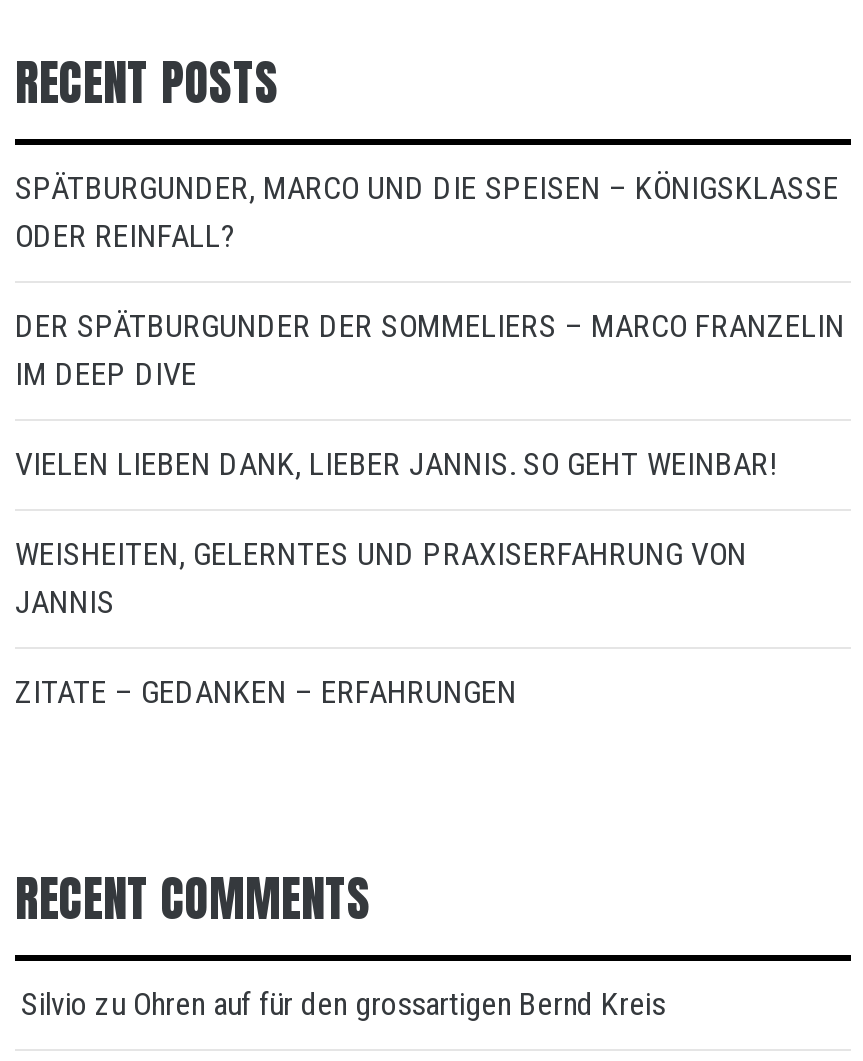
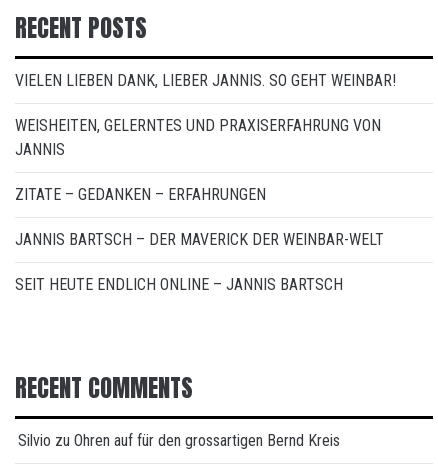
- SPÄTBURGUNDER, MARCO UND DIE SPEISEN – KÖNIGSKLASSE
- ODER REINFALL?
- DER SPÄTBURGUNDER DER SOMMELIERS – MARCO FRANZELIN
- IM DEEP DIVE

moved up: VIELEN LIEBEN DANK, LIEBER JANNIS. SO GEHT WEINBAR! | WEISHEITEN, GELERNTES UND PRAXISERFAHRUNG VON | JANNIS | ZITATE – GEDANKEN – ERFAHRUNGEN

+ JANNIS BARTSCH – DER MAVERICK DER WEINBAR-WELT
+ SEIT HEUTE ENDLICH ONLINE – JANNIS BARTSCH
